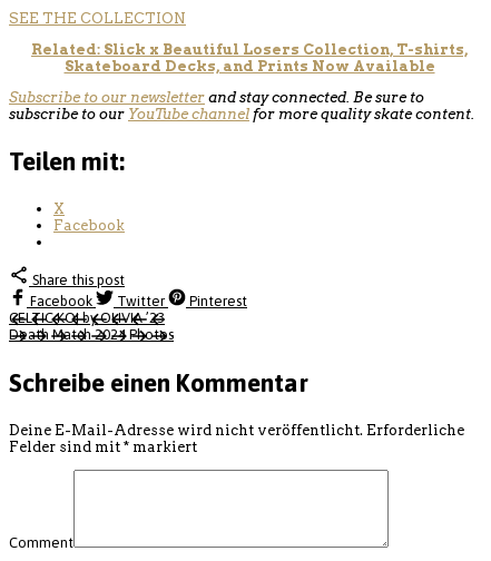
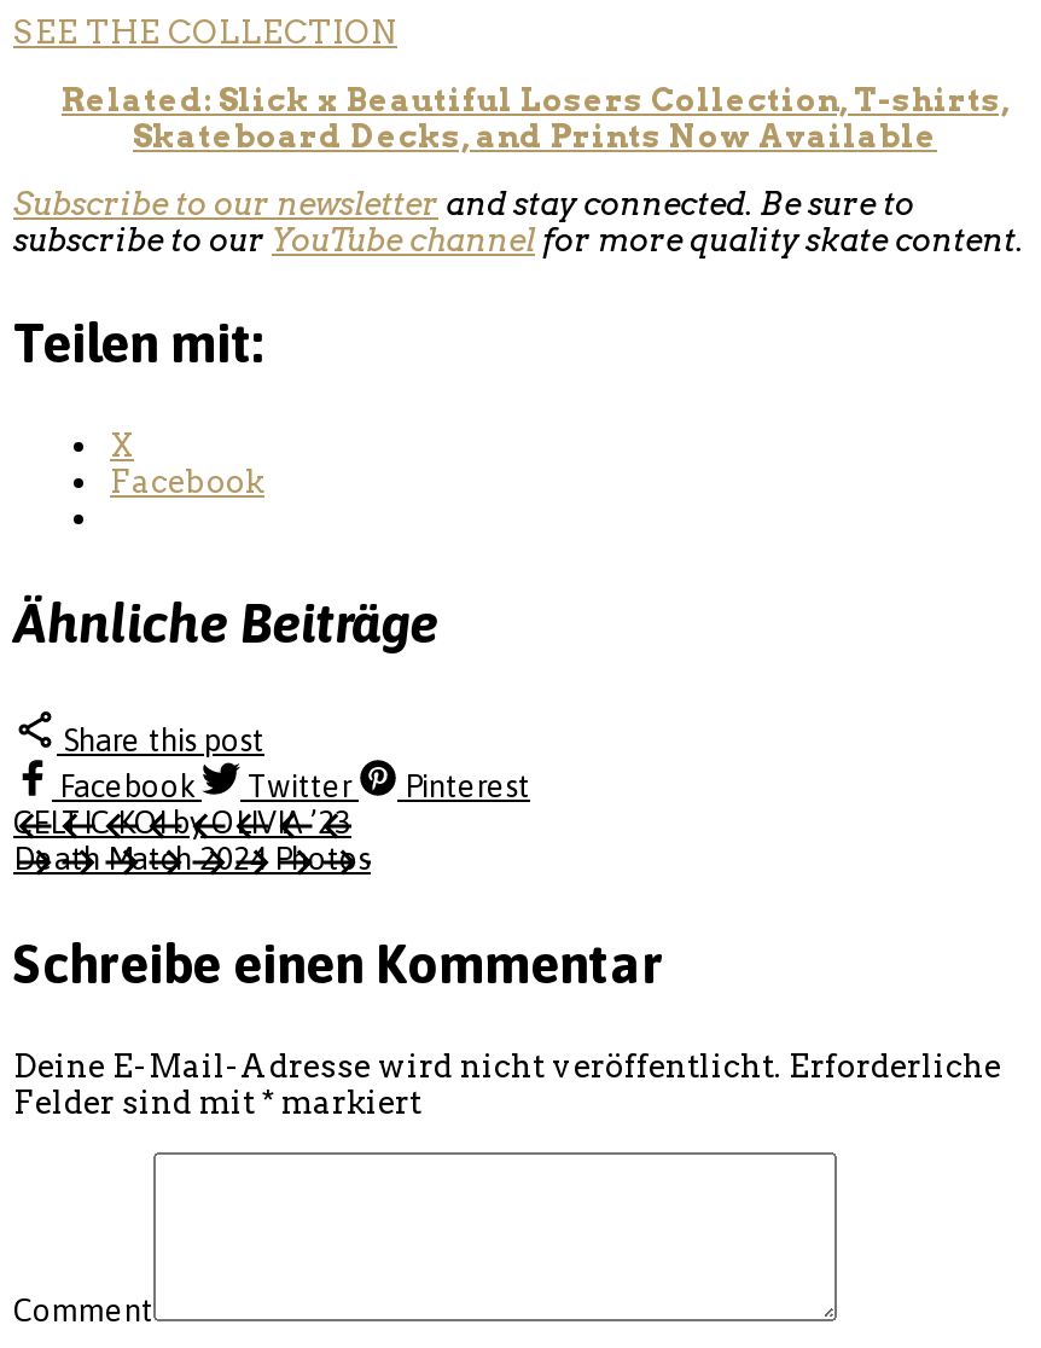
+ Ähnliche Beiträge
